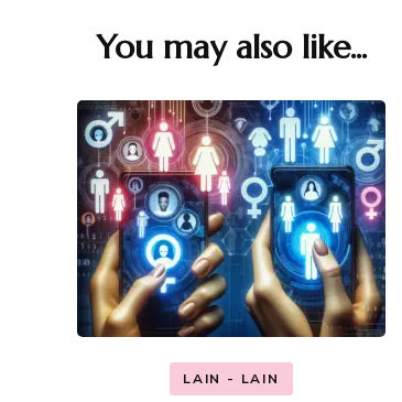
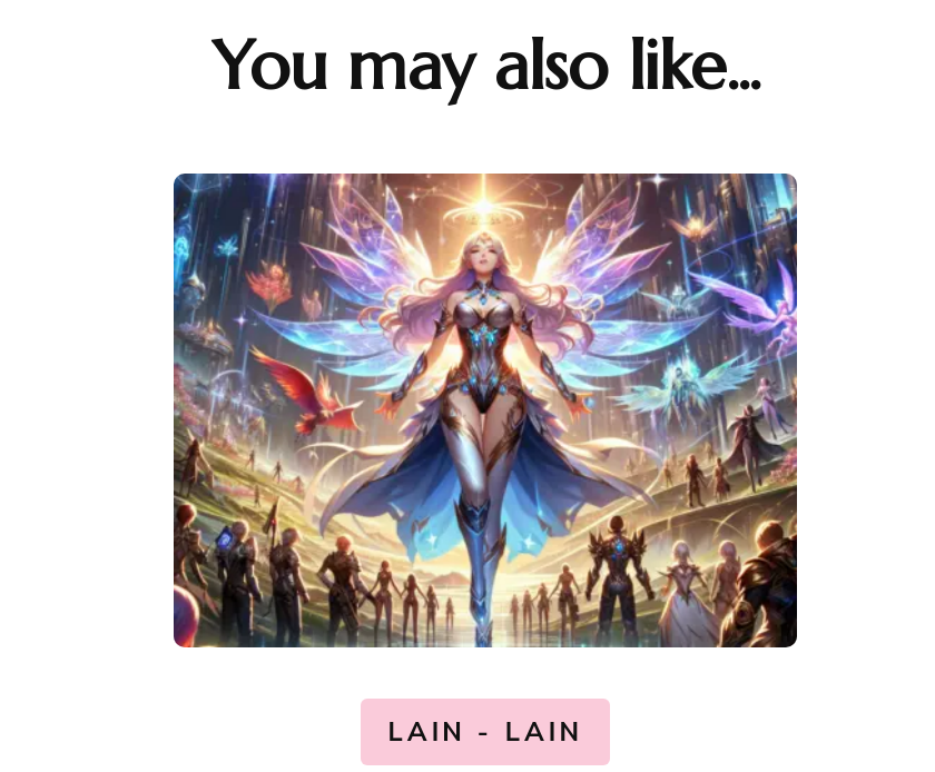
- [image]
+ [image]
